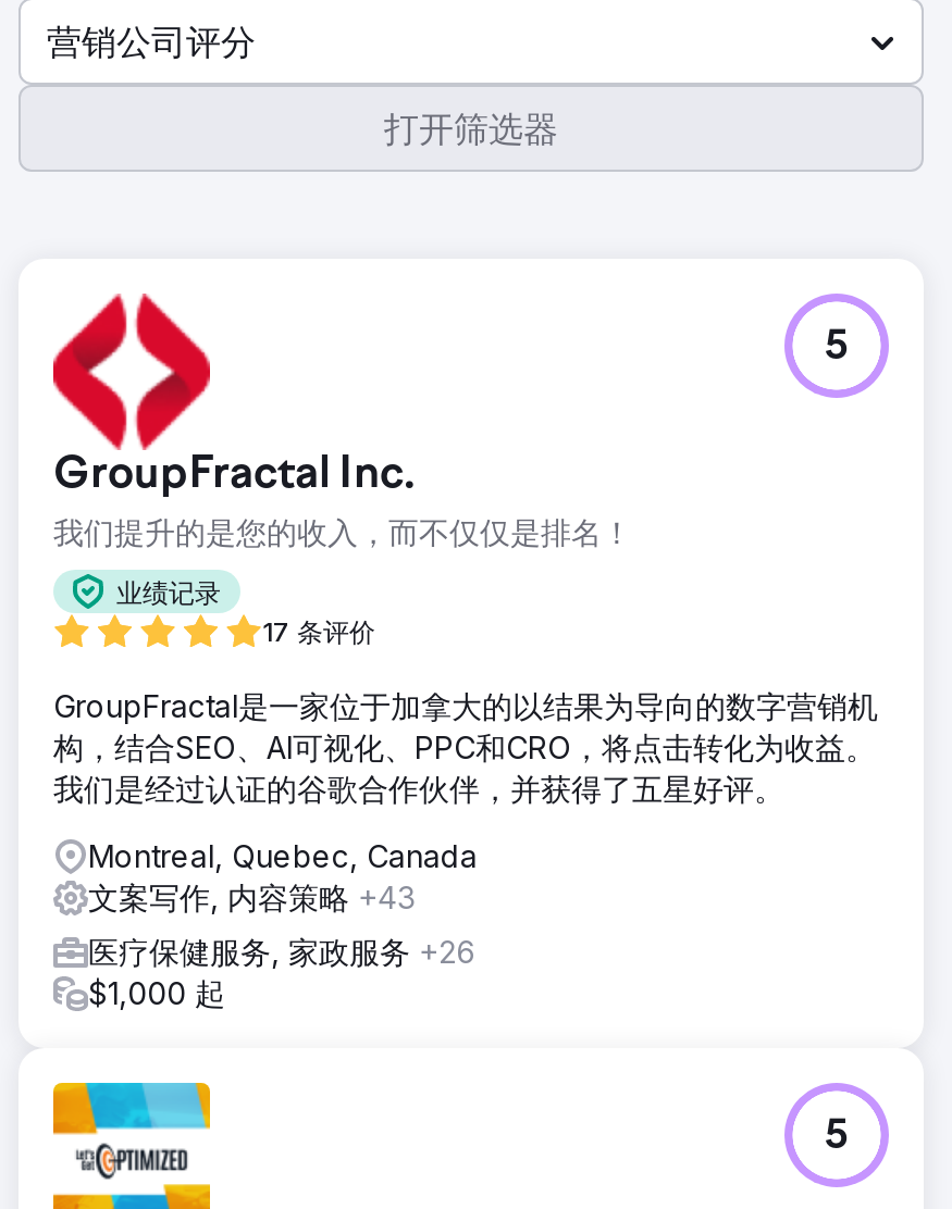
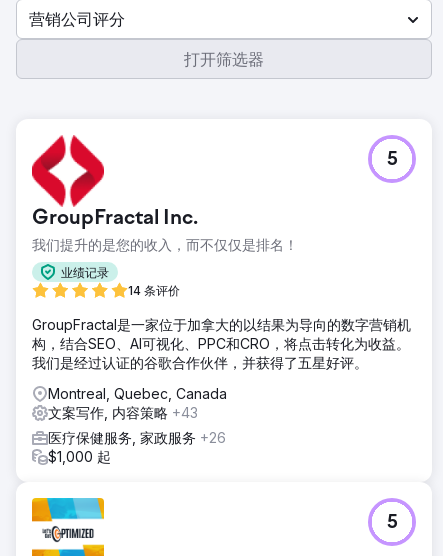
- 17 条评价
+ 14 条评价
